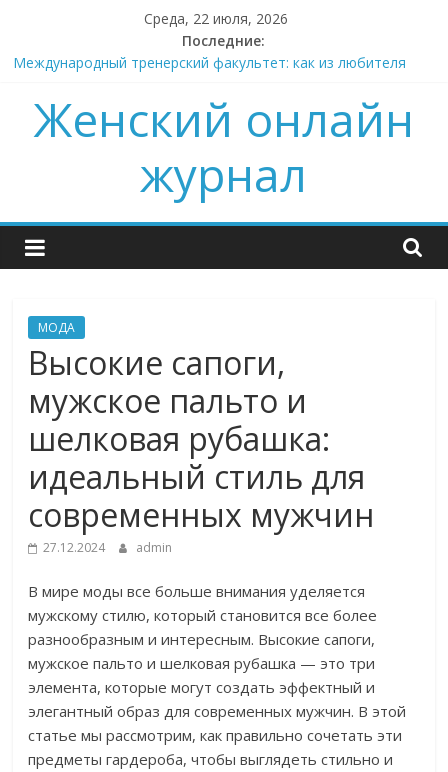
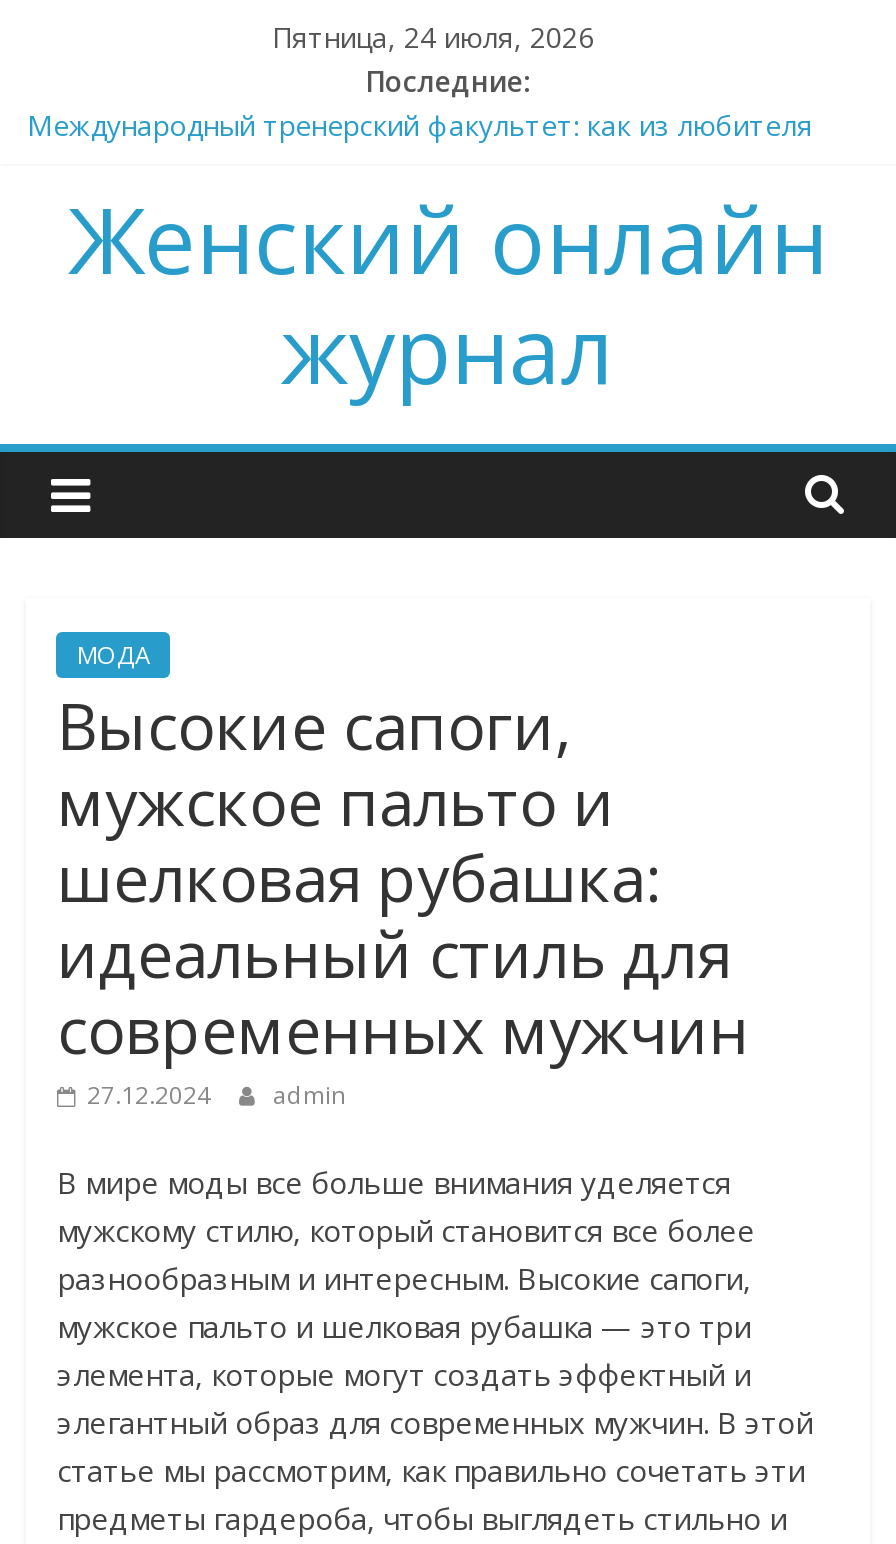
- Среда, 22 июля, 2026
+ Пятница, 24 июля, 2026
